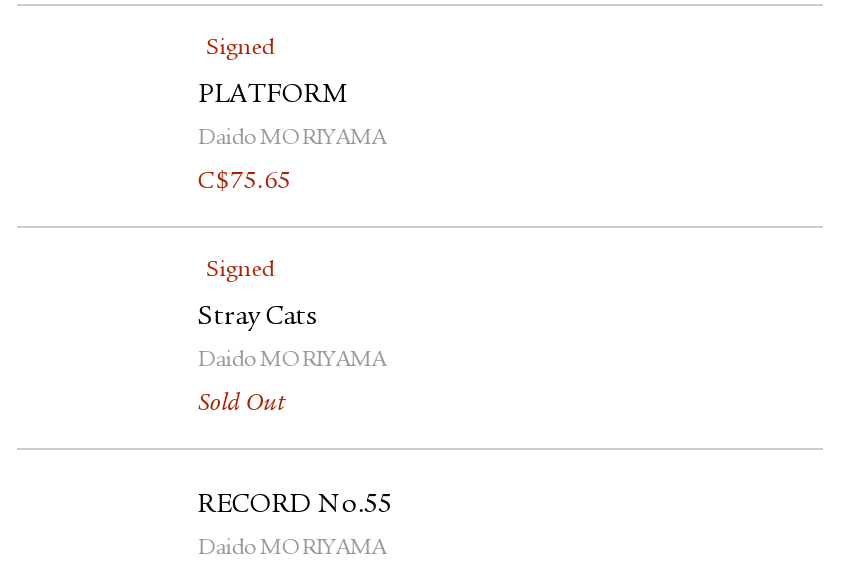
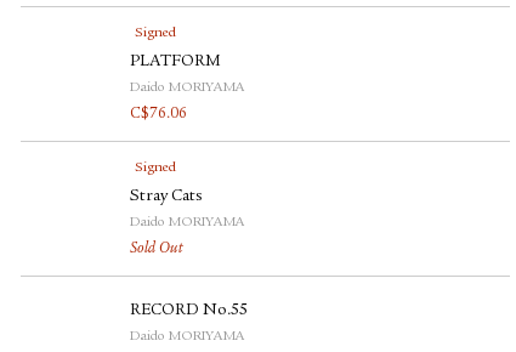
- C$75.65
+ C$76.06
